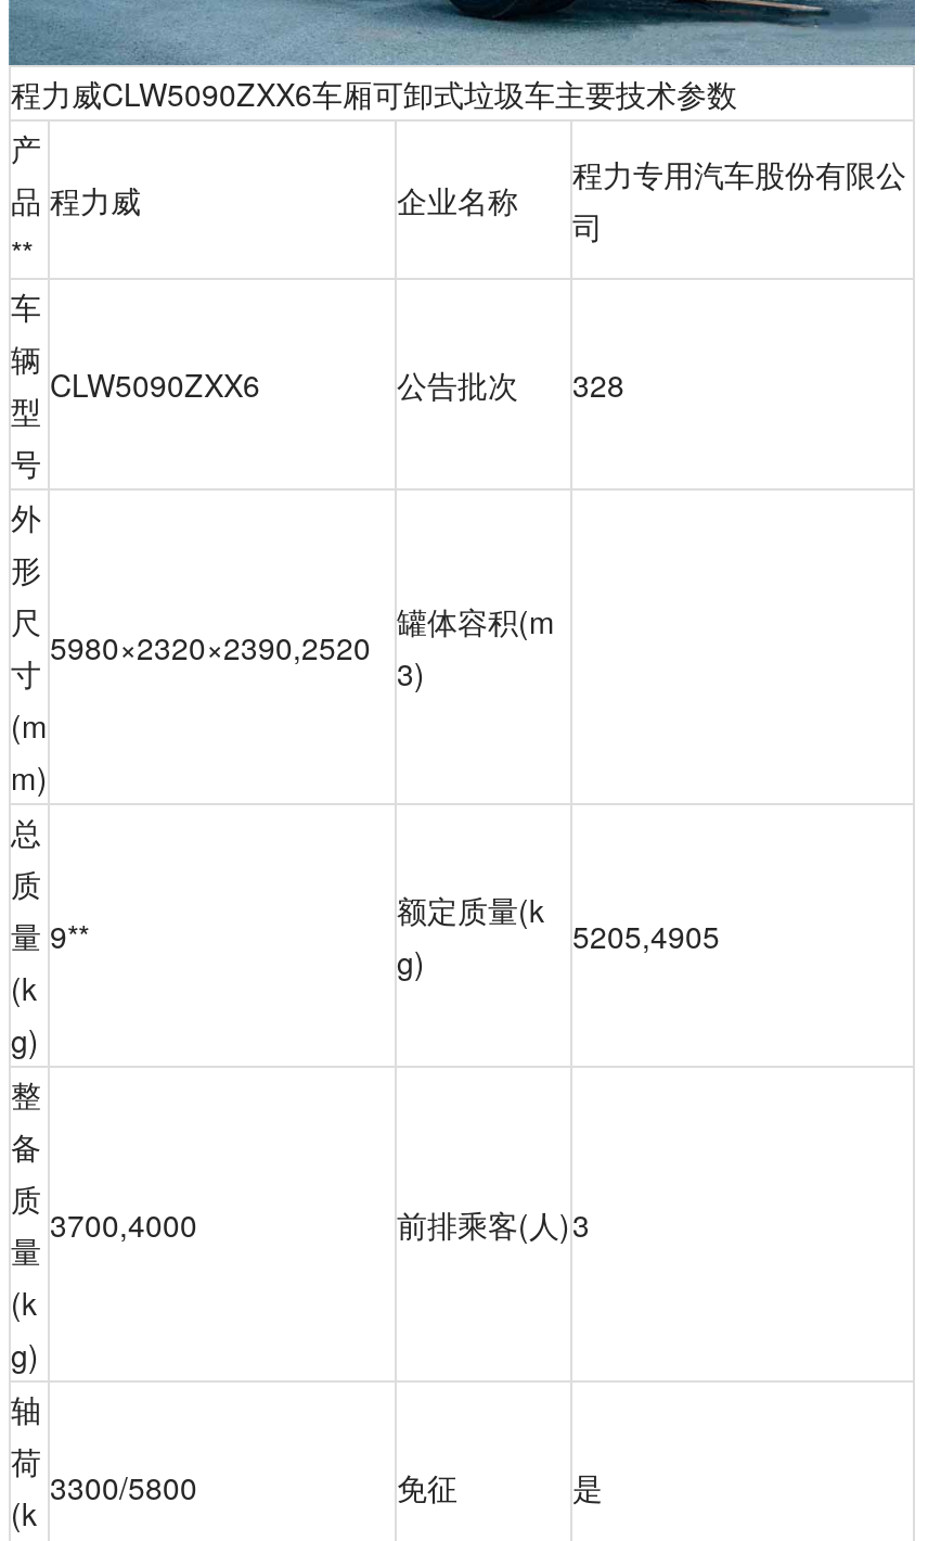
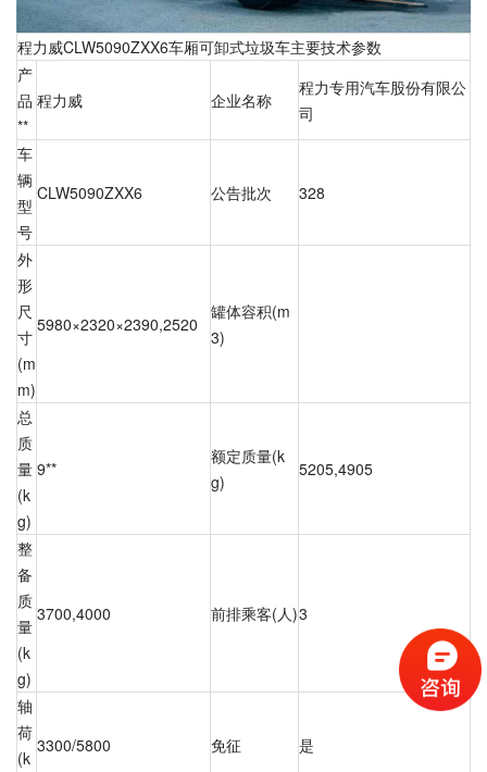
+ [image]
